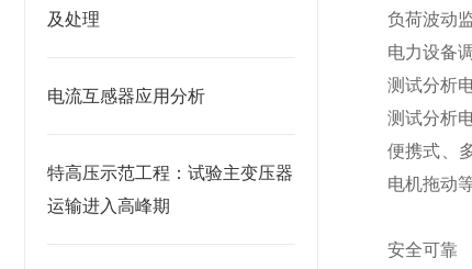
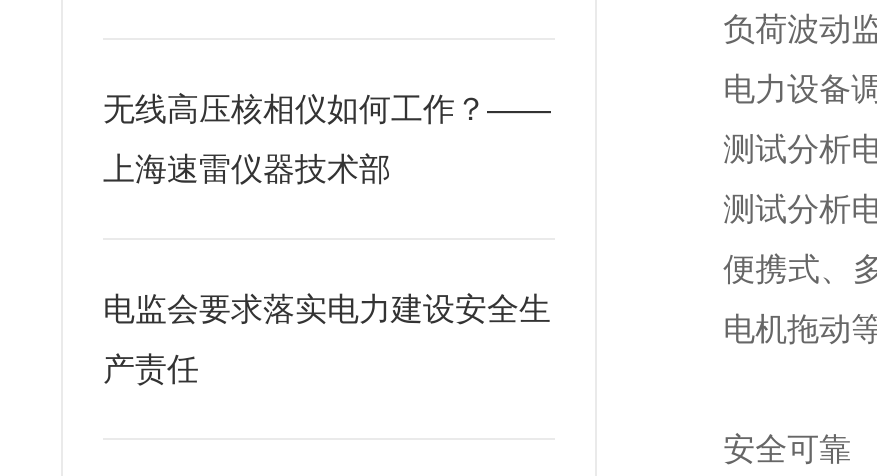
- 及处理
+ 无线高压核相仪如何工作？——

- 电流互感器应用分析
+ 上海速雷仪器技术部

- 特高压示范工程：试验主变压器
+ 电监会要求落实电力建设安全生

- 运输进入高峰期
+ 产责任
